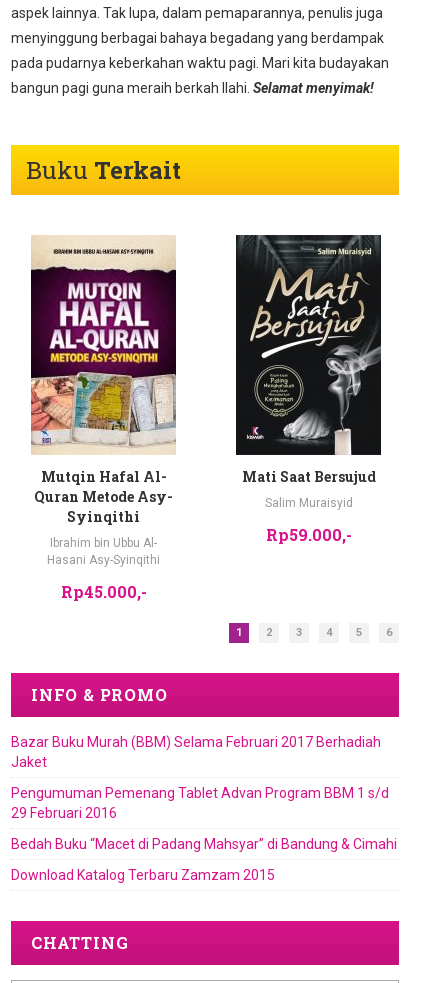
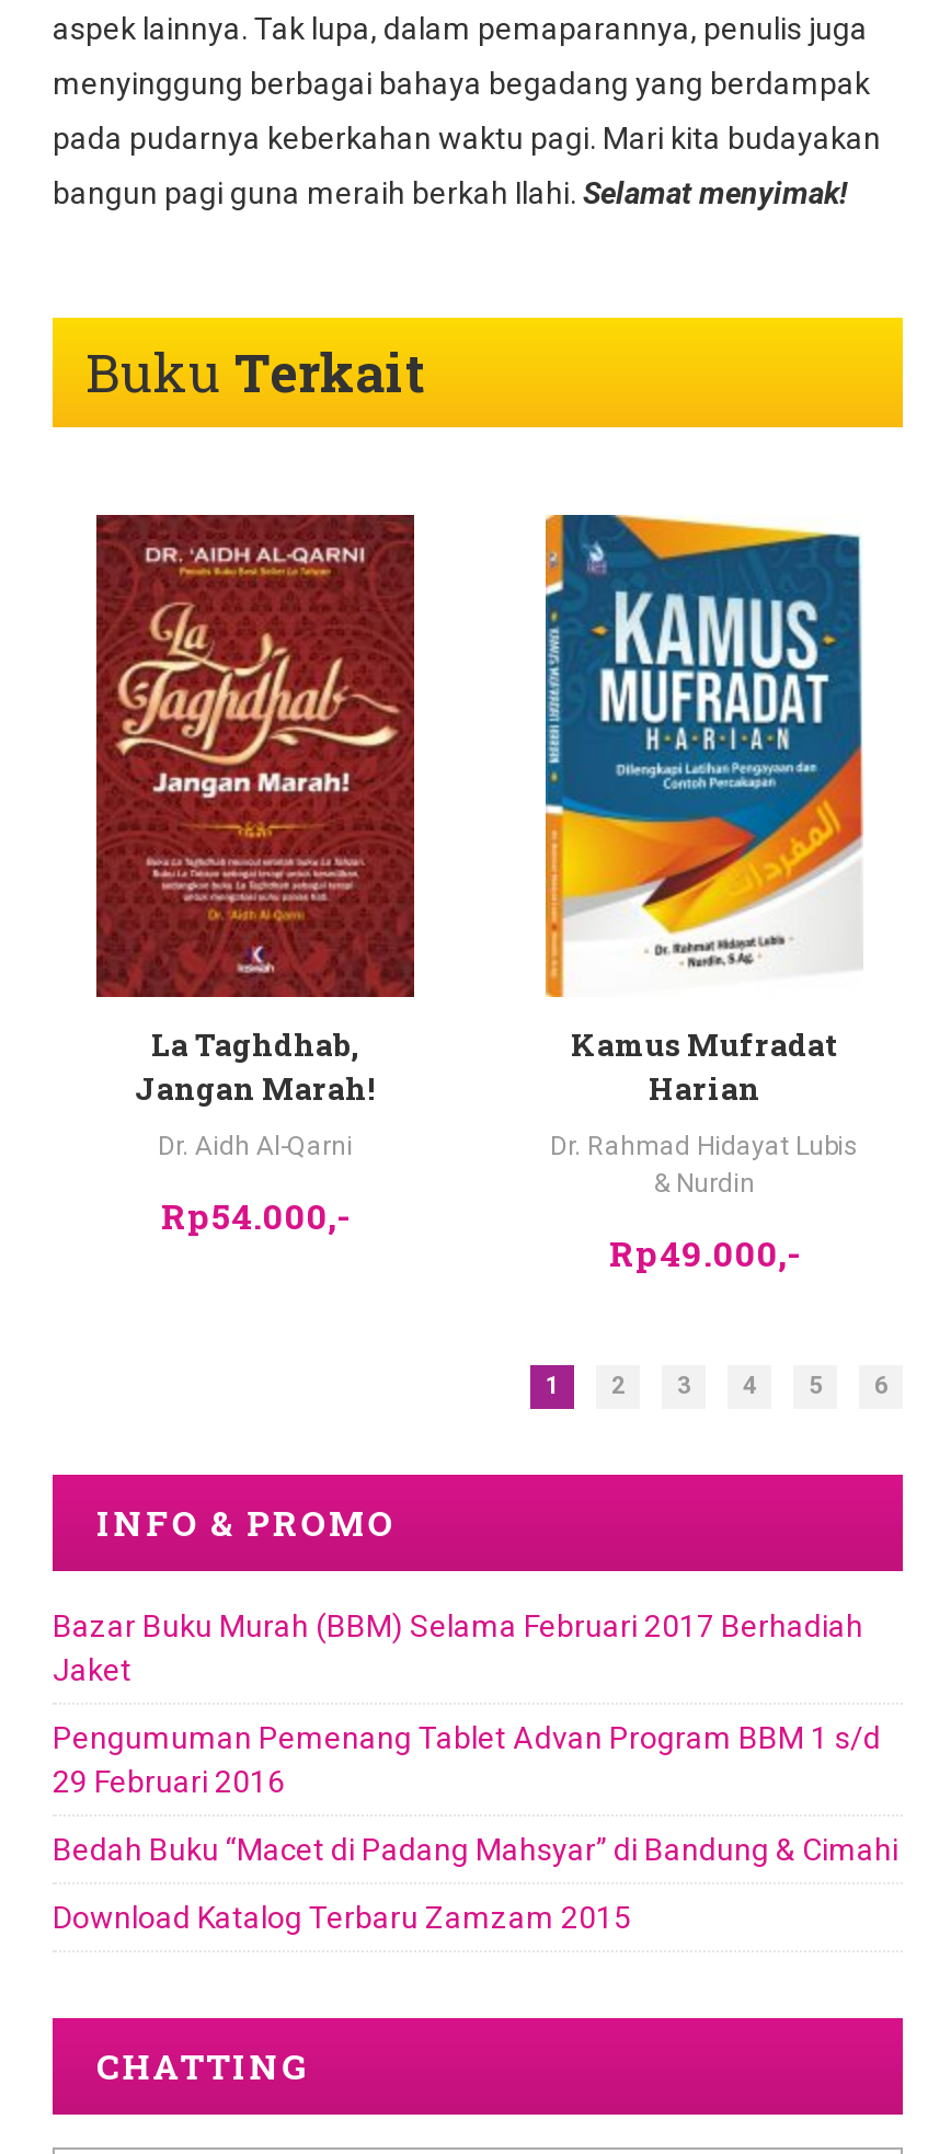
- [image]
- Mutqin Hafal Al-
- Quran Metode Asy-
- Syinqithi
+ [image]
+ La Taghdhab,
+ Jangan Marah!

- [image]
- Mati Saat Bersujud
+ [image]
+ Kamus Mufradat
+ Harian

- Salim Muraisyid
+ Dr. Rahmad Hidayat Lubis
+ & Nurdin

- Rp59.000,-
+ Rp49.000,-

- Ibrahim bin Ubbu Al-
- Hasani Asy-Syinqithi
+ Dr. Aidh Al-Qarni

- Rp45.000,-
+ Rp54.000,-
